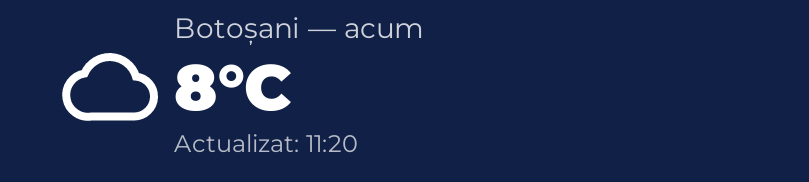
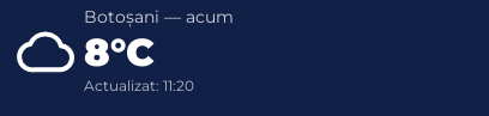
- [image]
+ [image]
